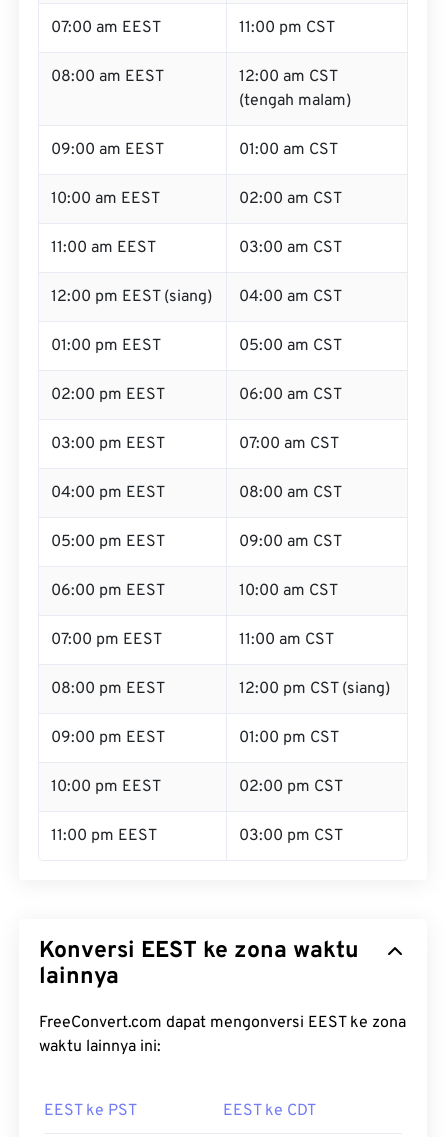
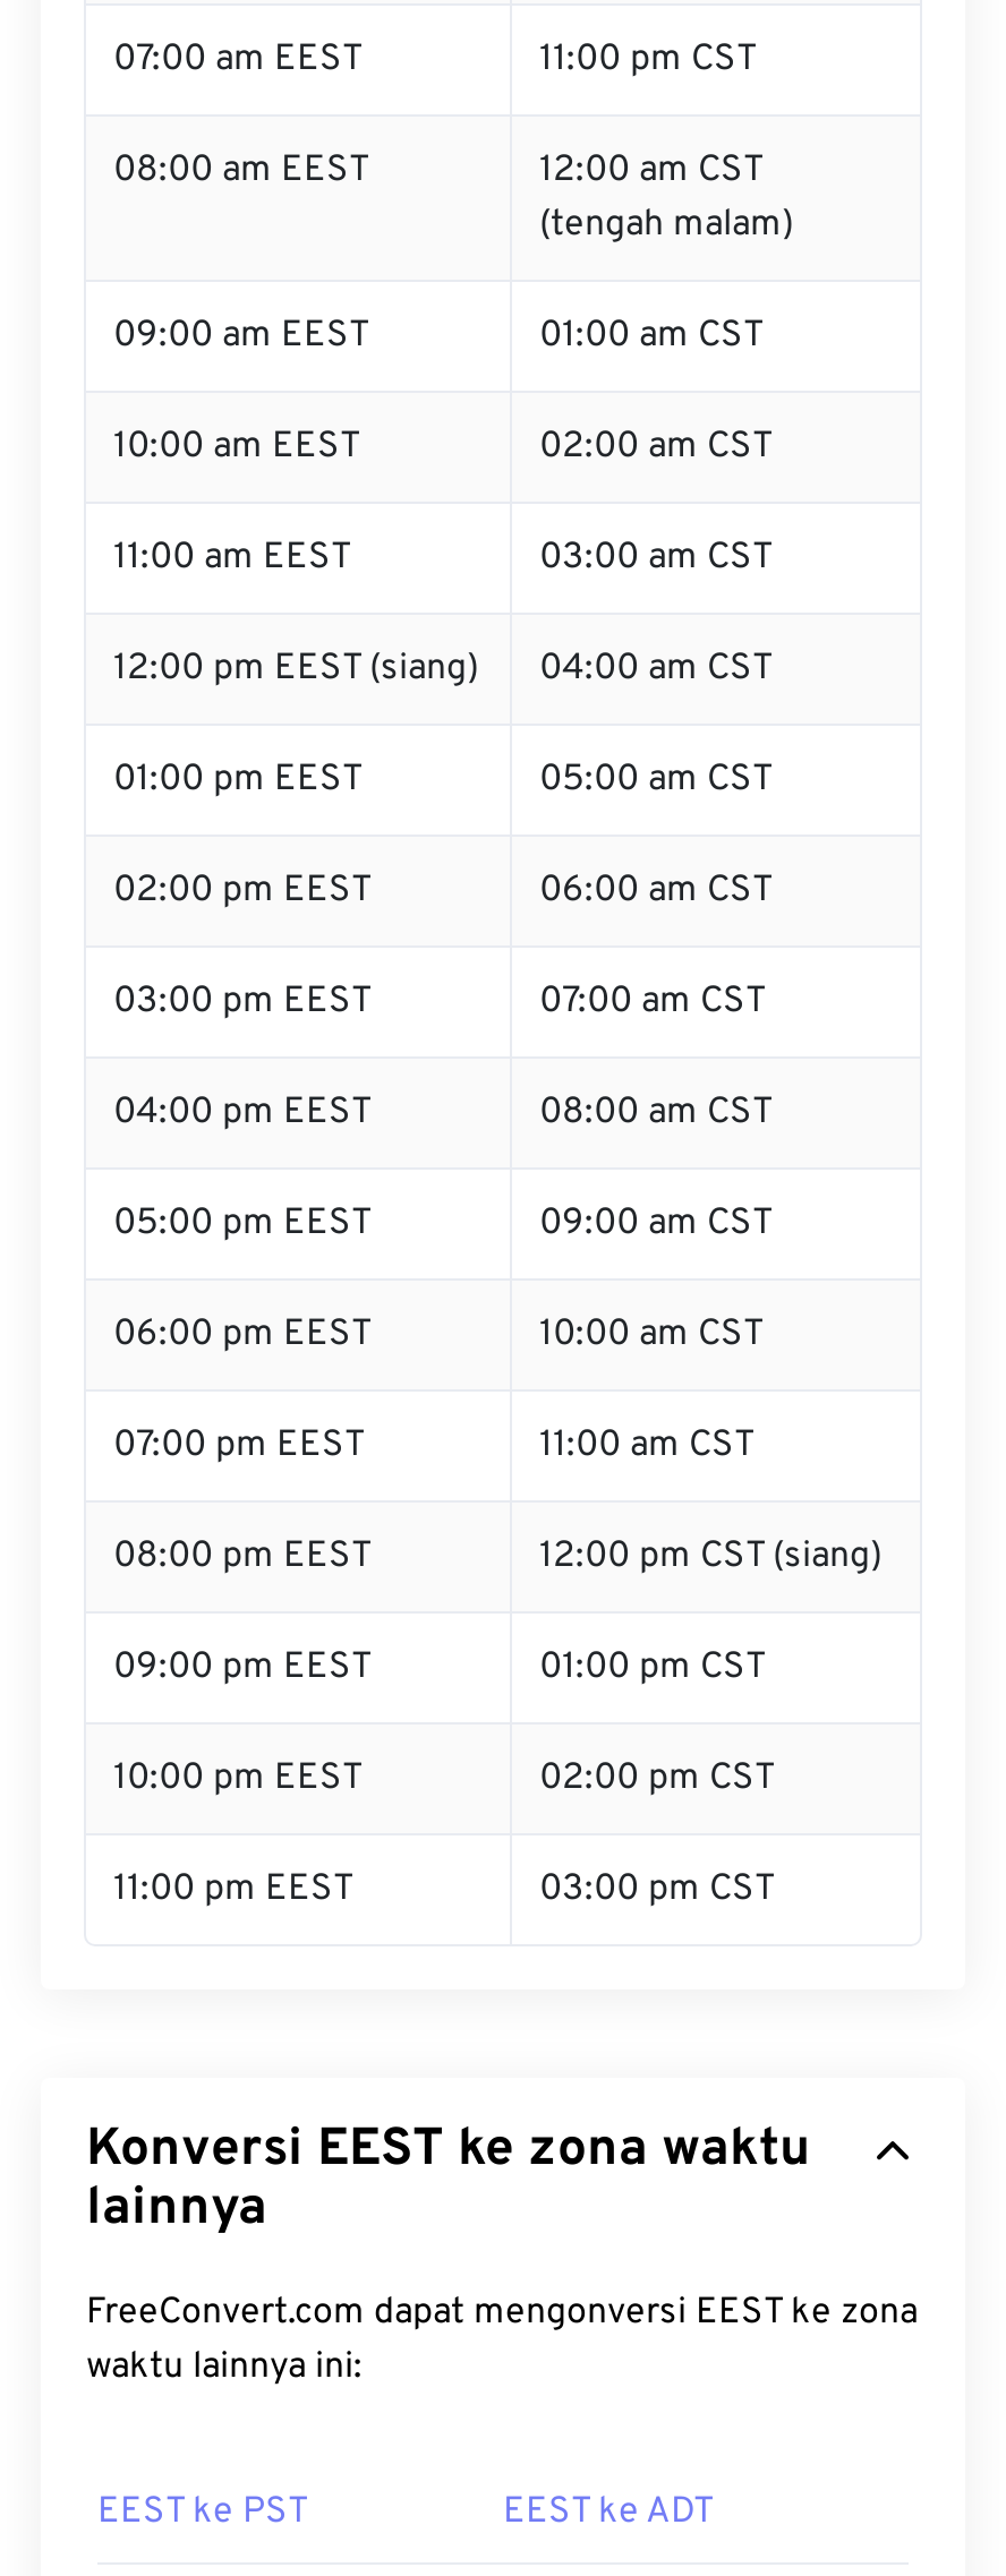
- EEST ke CDT
+ EEST ke ADT
